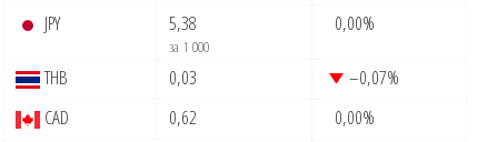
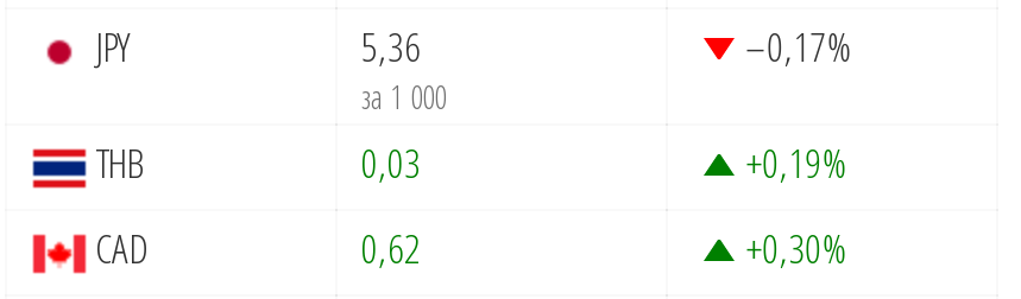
- 5,38
+ 5,36

- 0,00%
+ –0,17%

- –0,07%
+ +0,19%

- 0,00%
+ +0,30%
